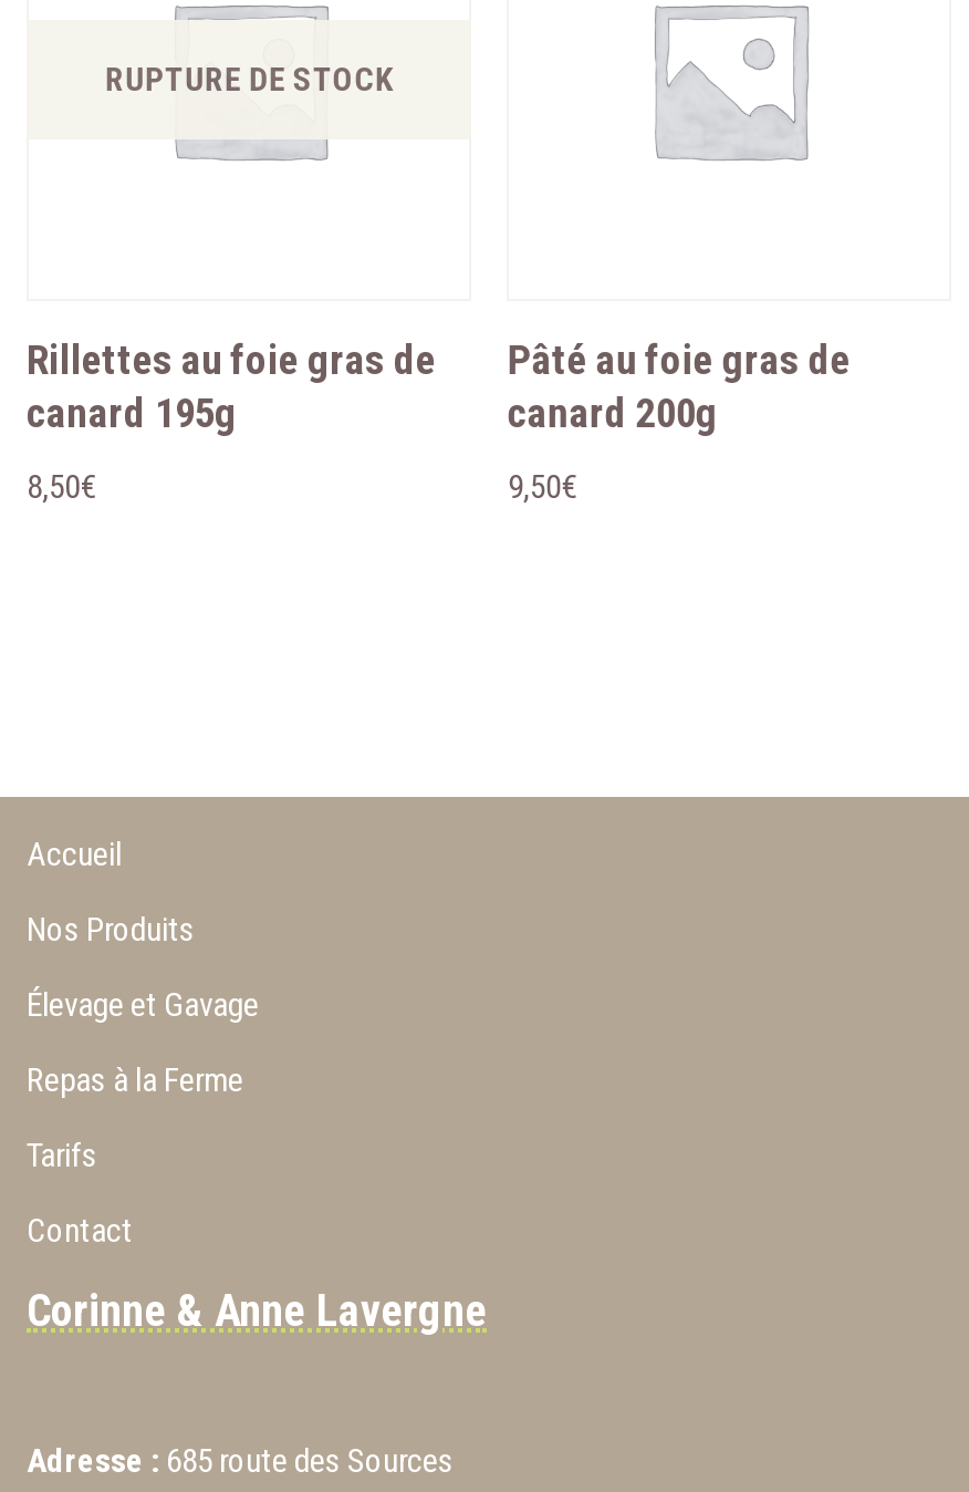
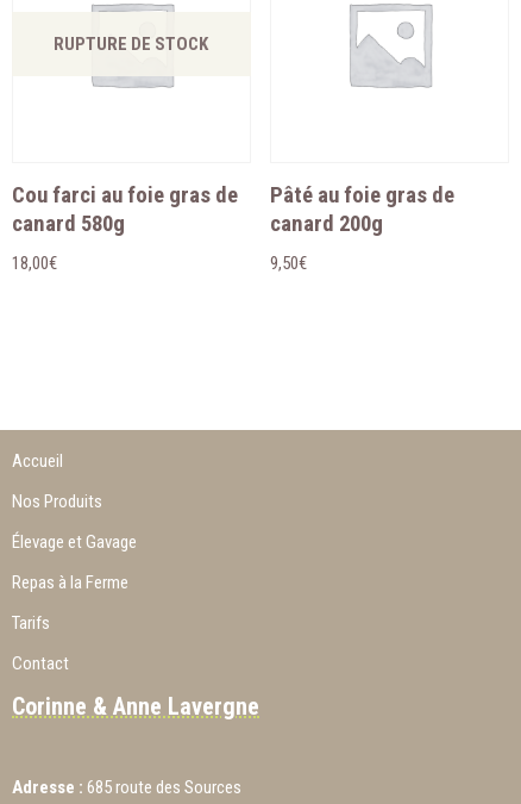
- Rillettes au foie gras de
- canard 195g
+ Cou farci au foie gras de
+ canard 580g

- 8,50€
+ 18,00€
